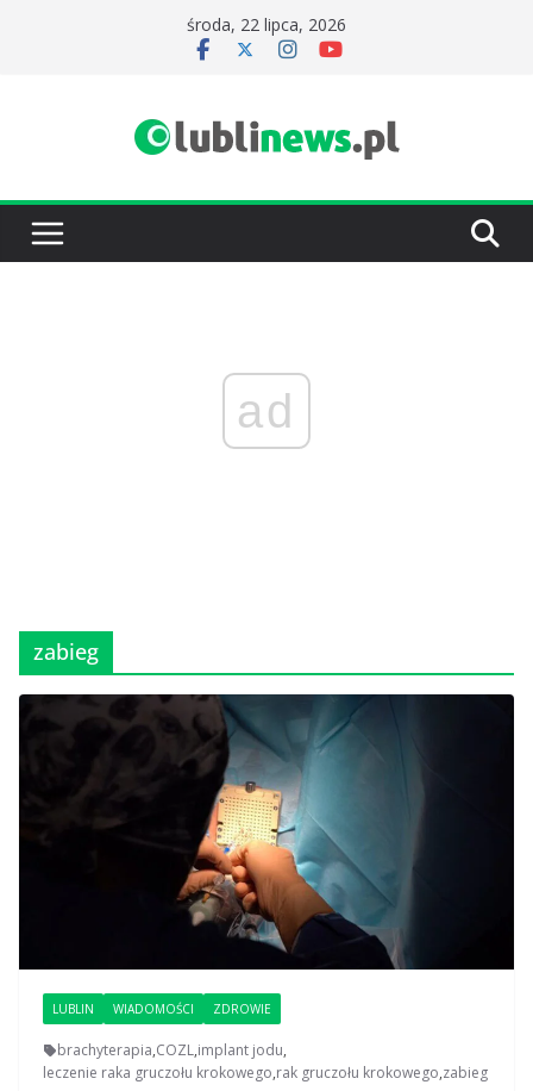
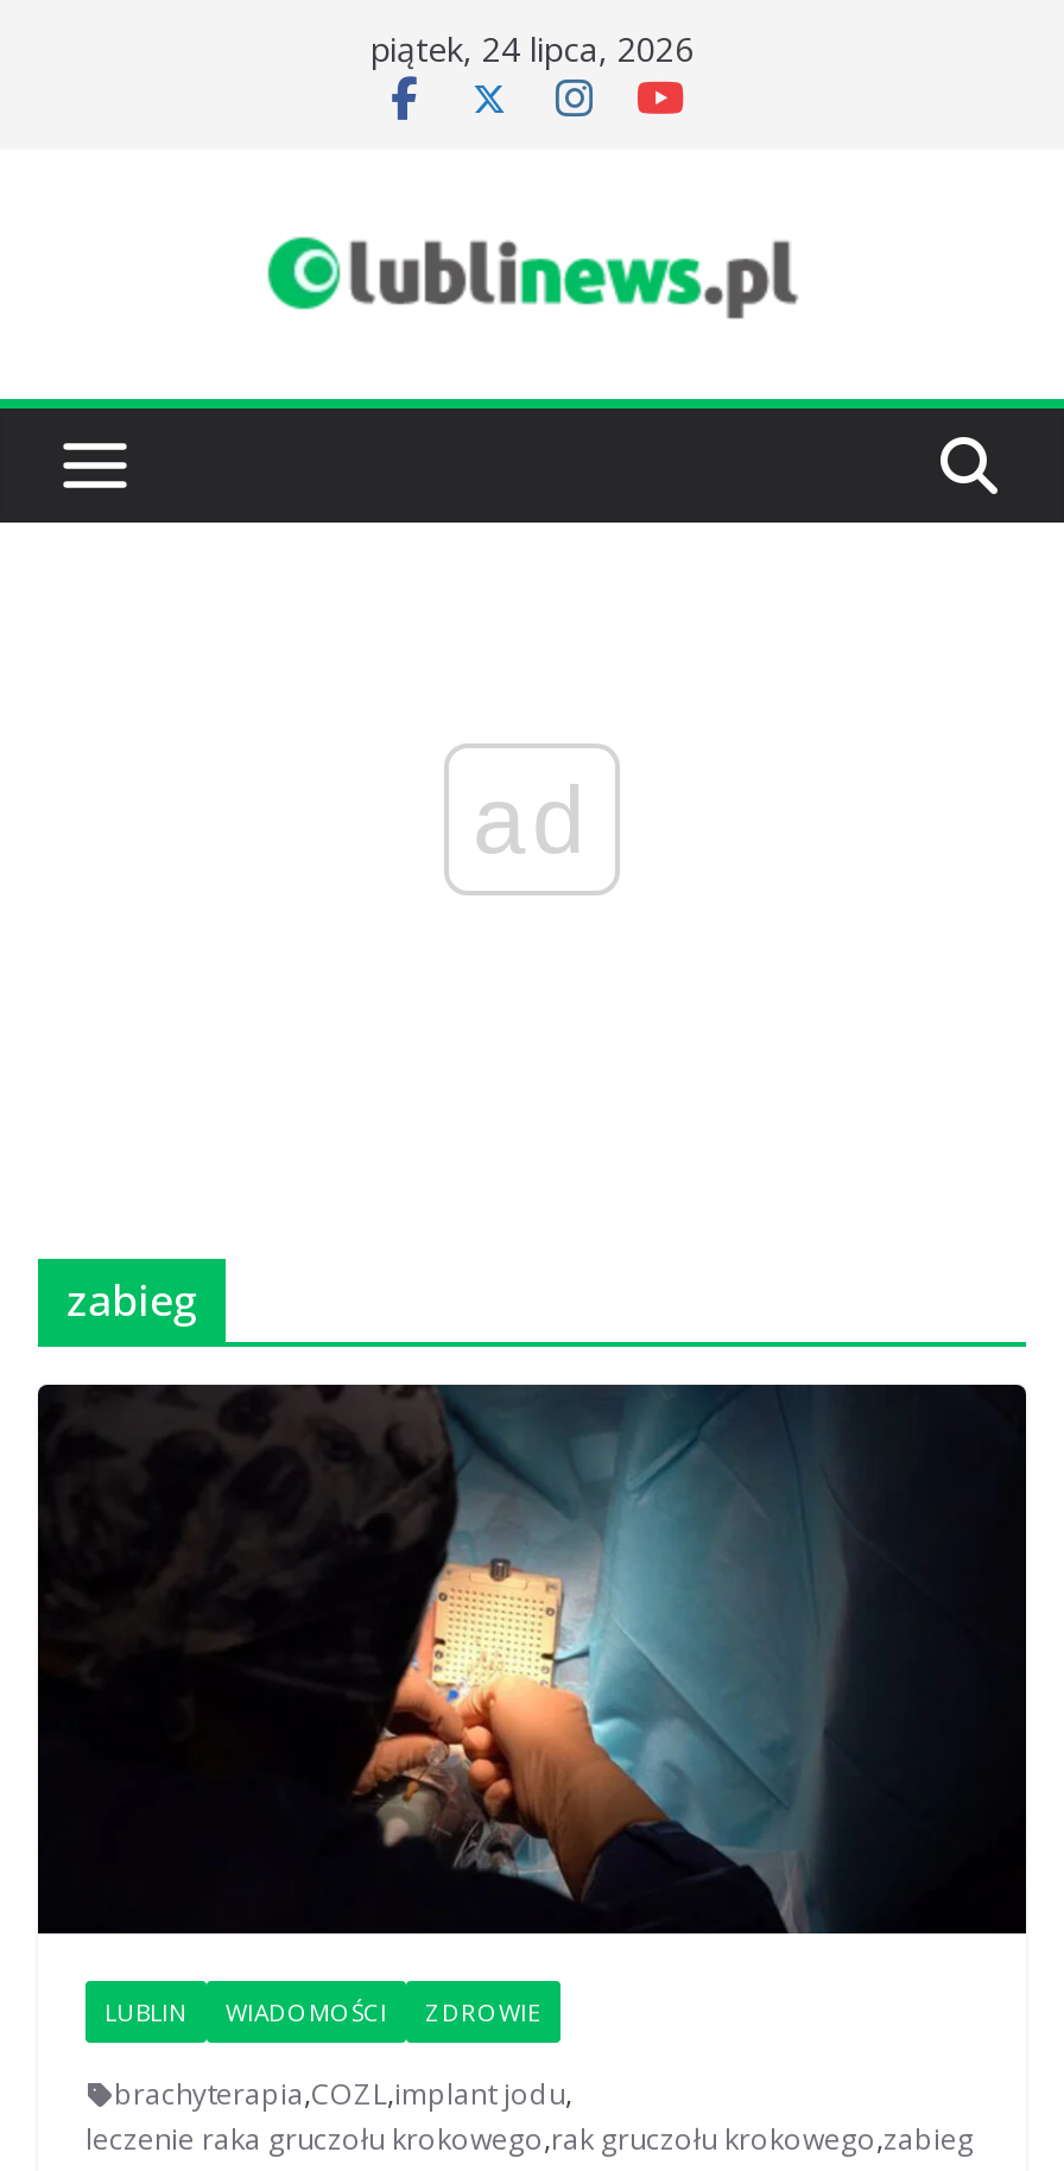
- środa, 22 lipca, 2026
+ piątek, 24 lipca, 2026
